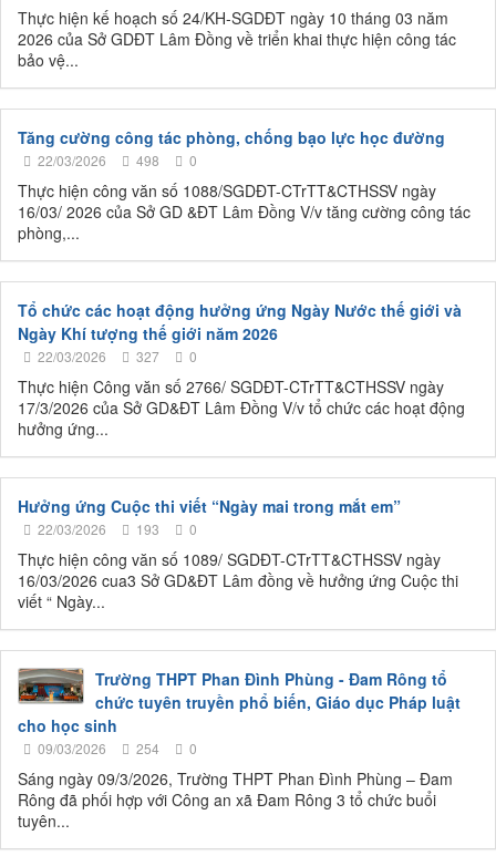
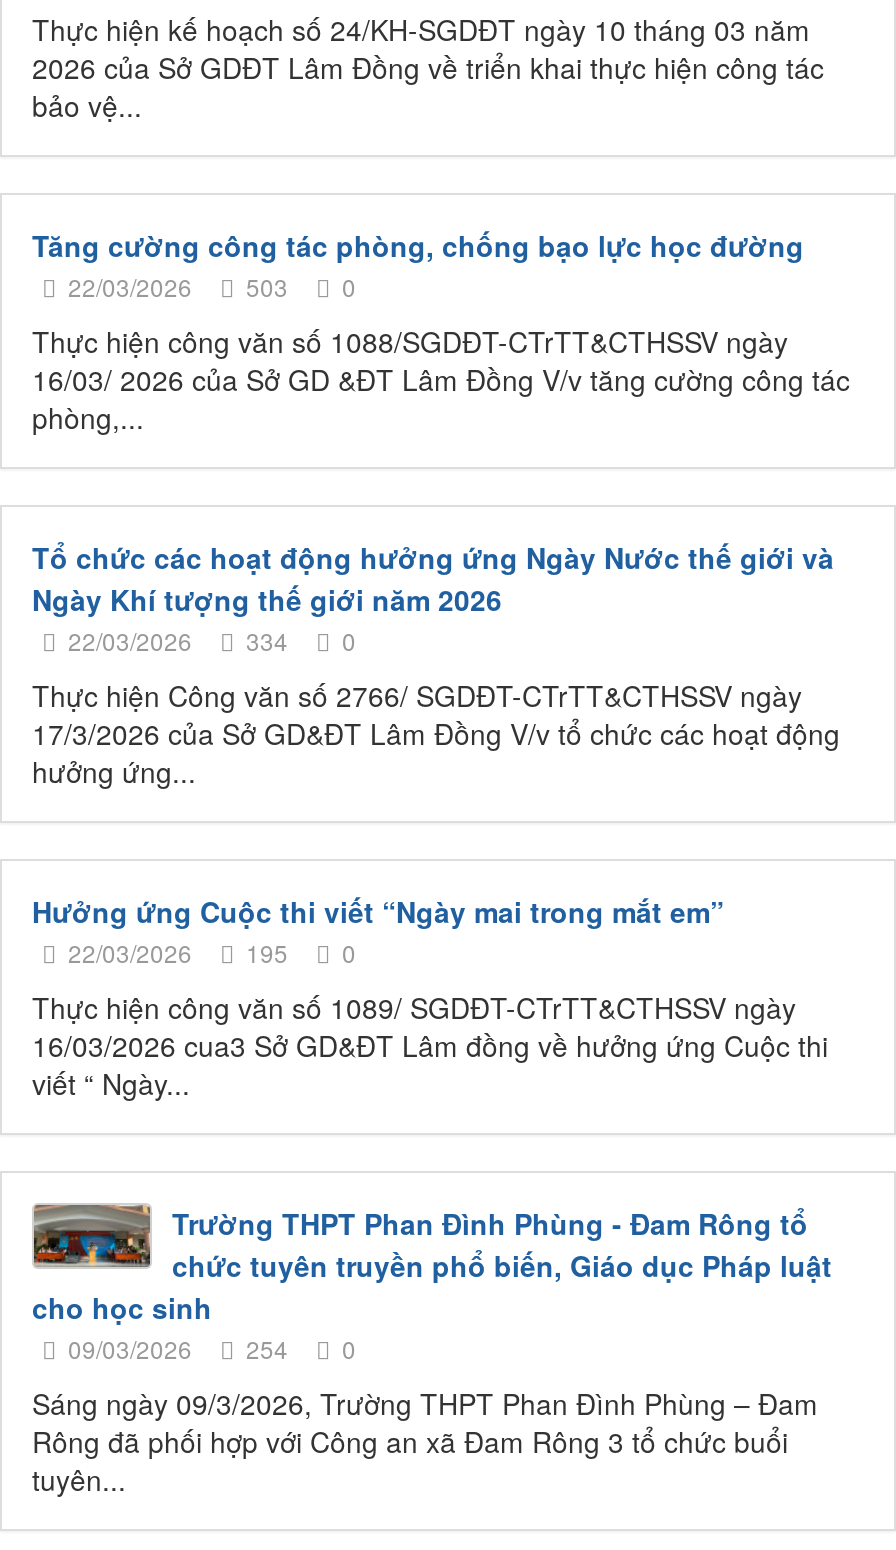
- 22/03/2026 498 0
+ 22/03/2026 503 0

- 22/03/2026 327 0
+ 22/03/2026 334 0

- 22/03/2026 193 0
+ 22/03/2026 195 0
